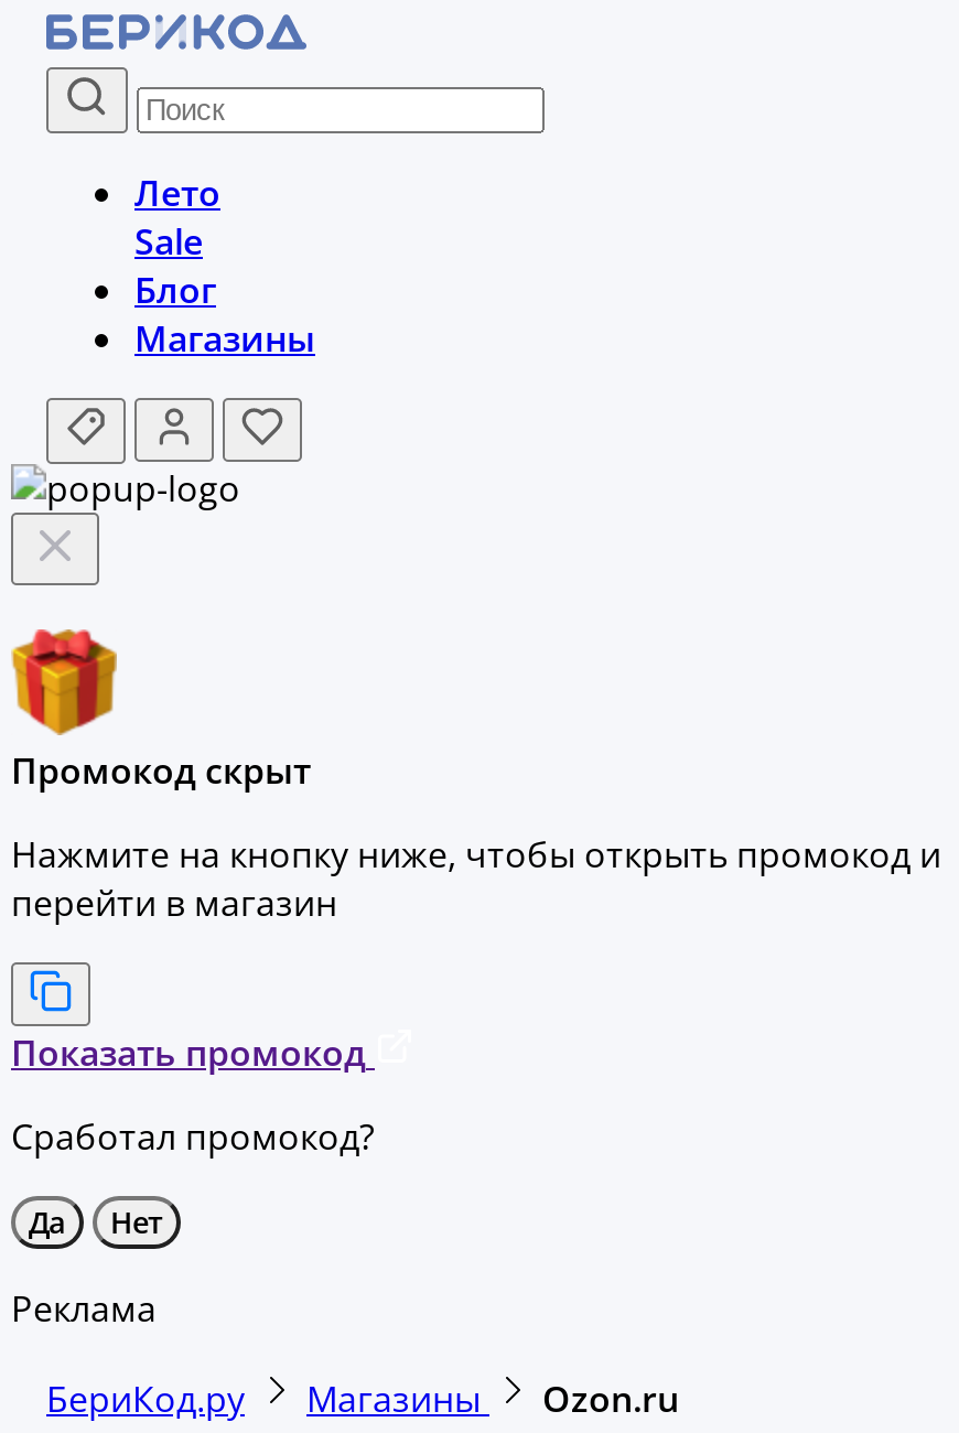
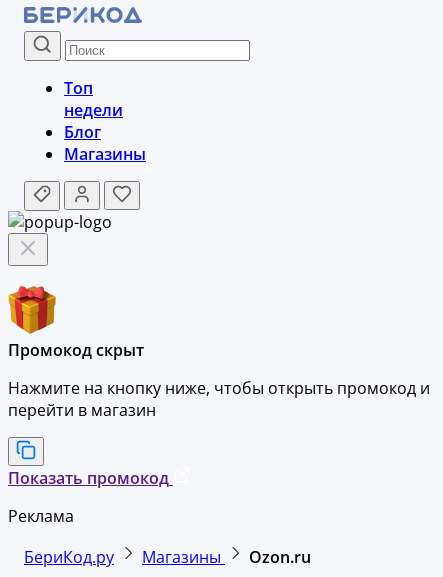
- Лето
- Sale
+ Топ
+ недели

- Сработал промокод?
- Да
- Нет
